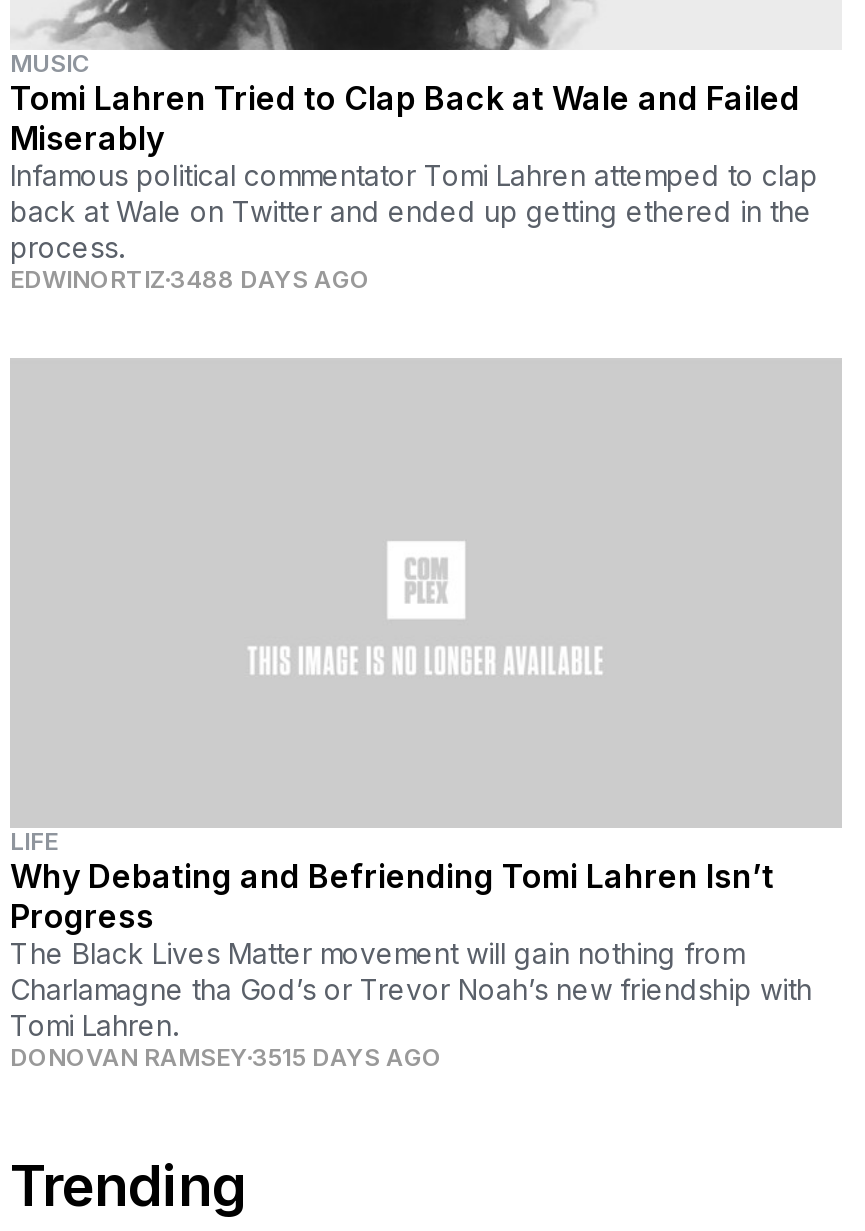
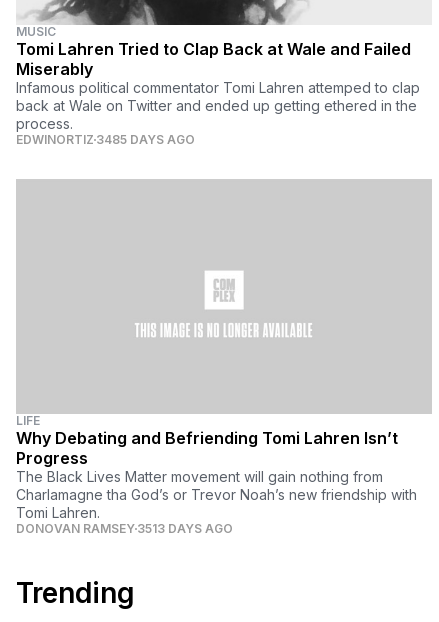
- EDWINORTIZ 3488 DAYS AGO
+ EDWINORTIZ 3485 DAYS AGO

- DONOVAN RAMSEY 3515 DAYS AGO
+ DONOVAN RAMSEY 3513 DAYS AGO
